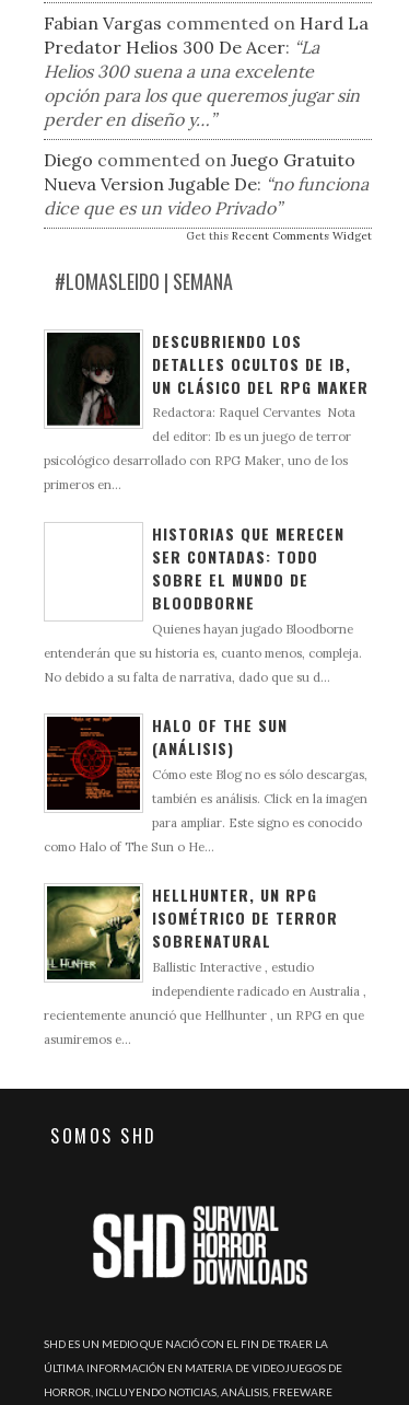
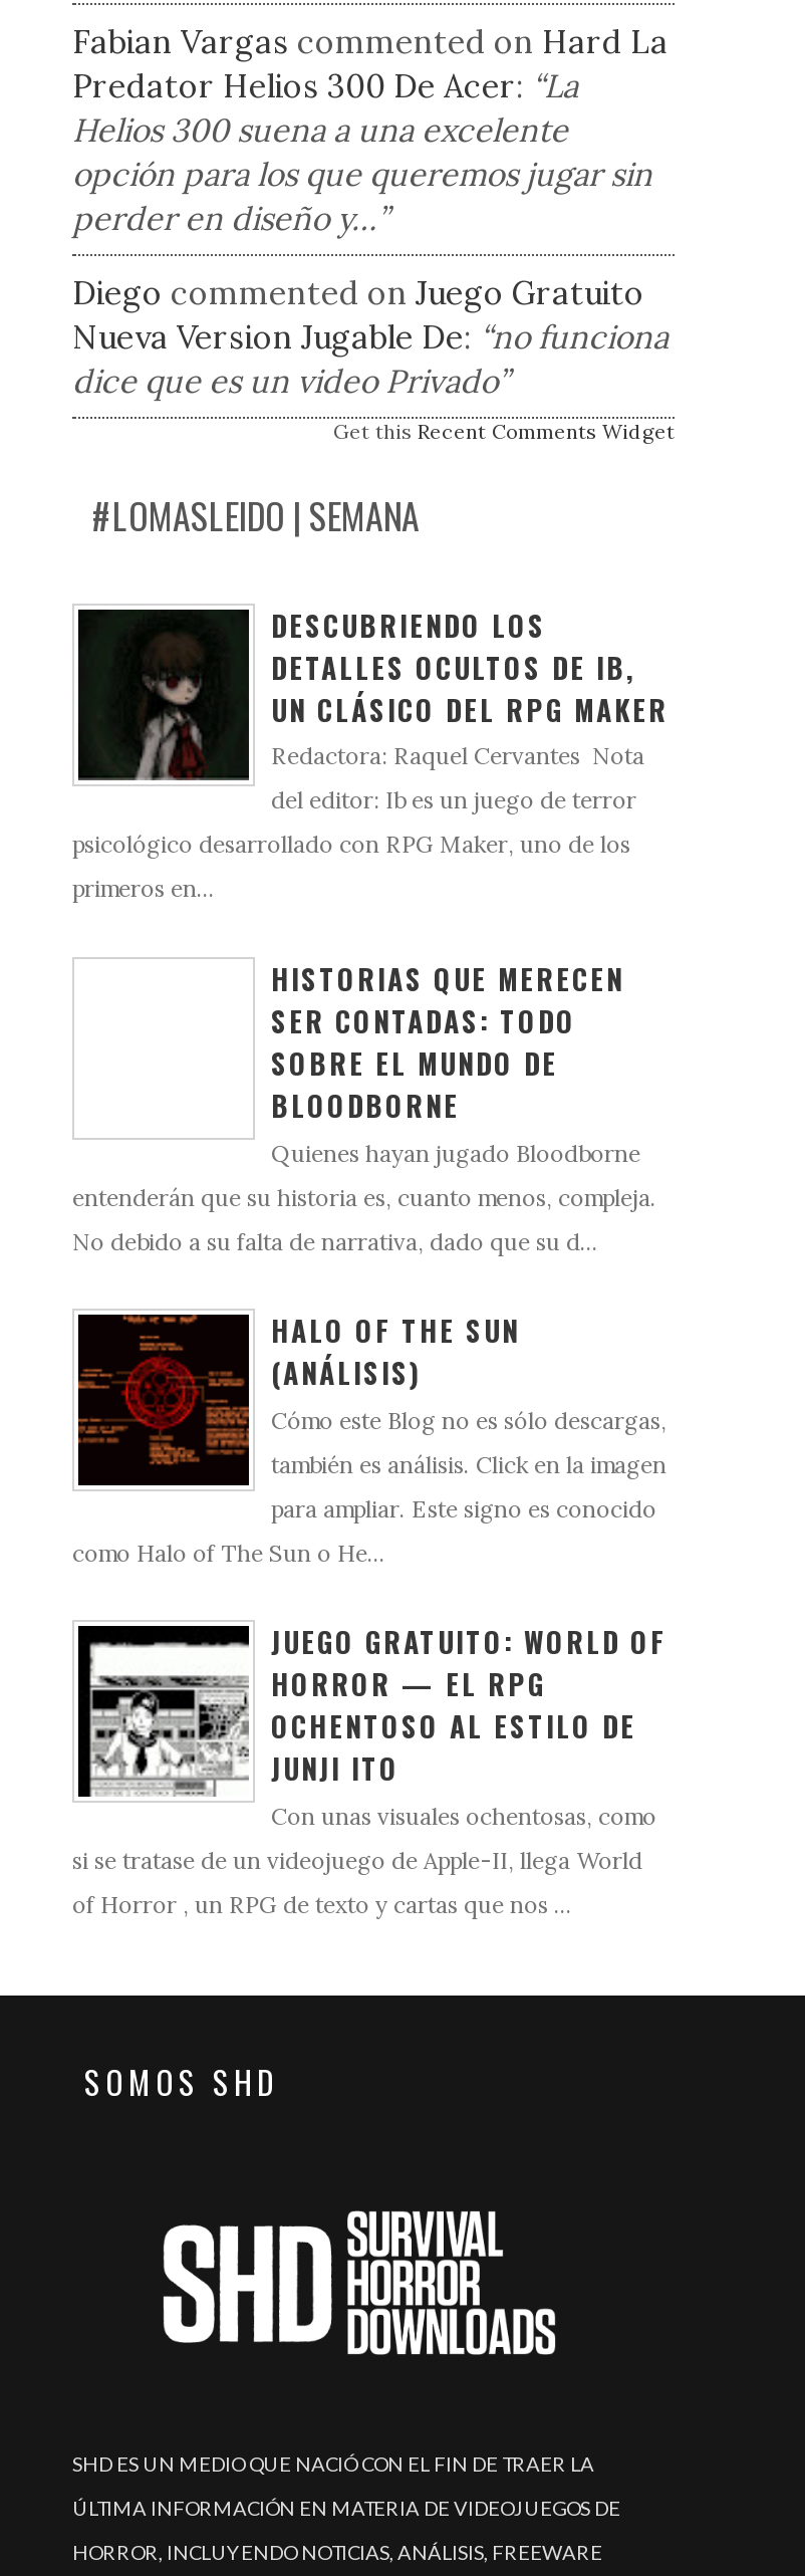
- [image]
- HELLHUNTER, UN RPG
- ISOMÉTRICO DE TERROR
- SOBRENATURAL
- Ballistic Interactive , estudio
- independiente radicado en Australia ,
- recientemente anunció que Hellhunter , un RPG en que
- asumiremos e...
+ [image]
+ JUEGO GRATUITO: WORLD OF
+ HORROR — EL RPG
+ OCHENTOSO AL ESTILO DE
+ JUNJI ITO
+ Con unas visuales ochentosas, como
+ si se tratase de un videojuego de Apple-II, llega World
+ of Horror , un RPG de texto y cartas que nos ...
